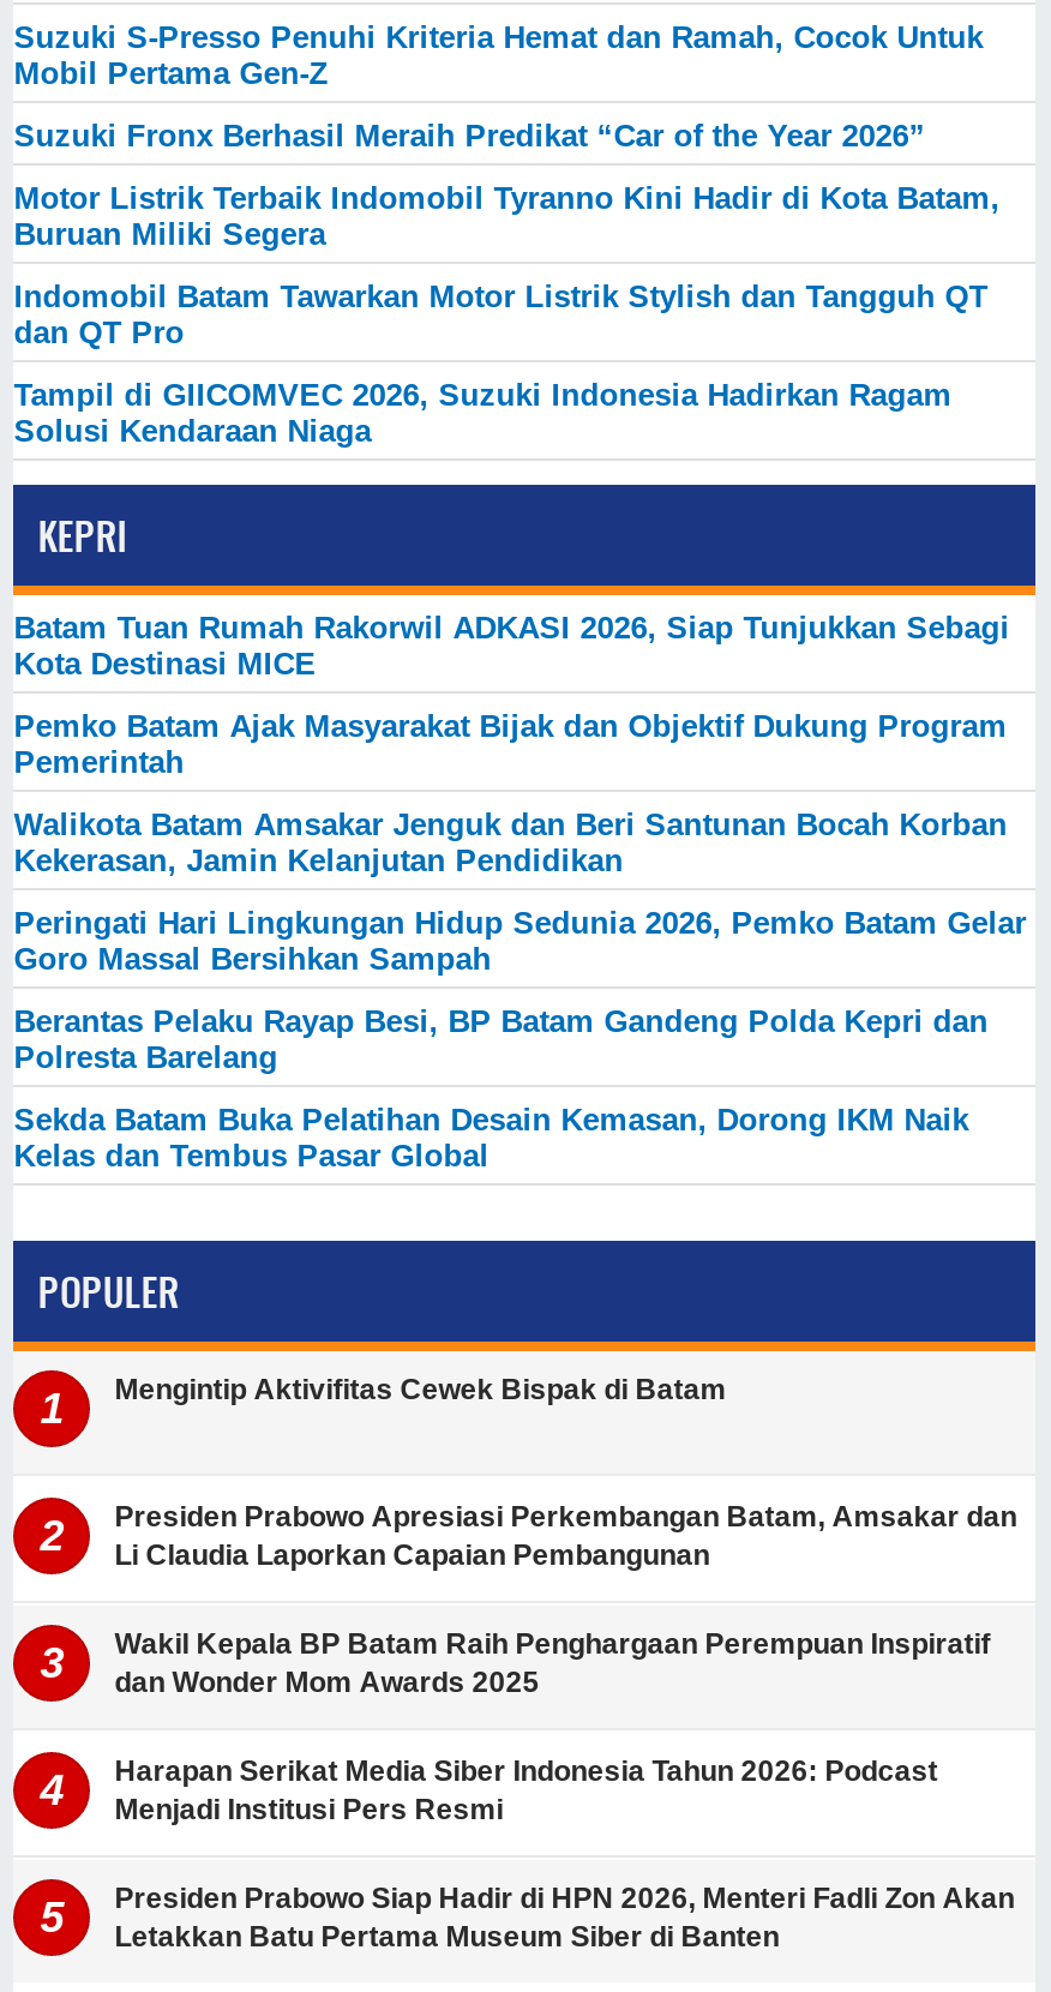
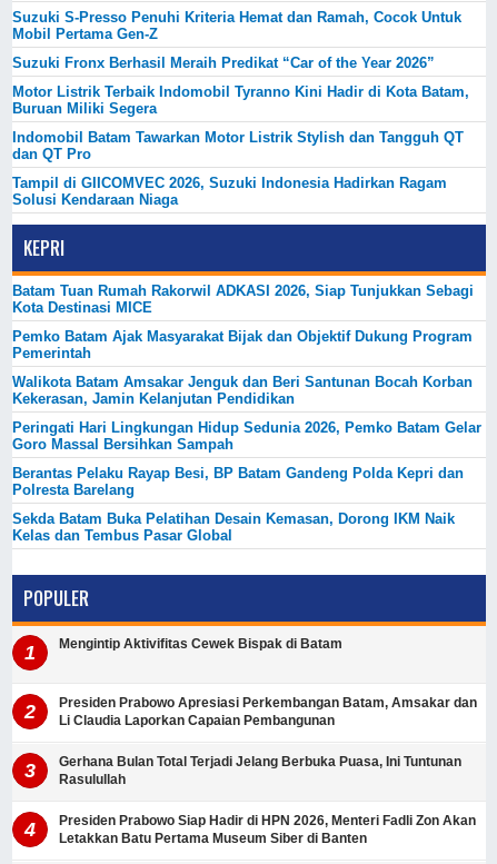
- Wakil Kepala BP Batam Raih Penghargaan Perempuan Inspiratif
- dan Wonder Mom Awards 2025
- Harapan Serikat Media Siber Indonesia Tahun 2026: Podcast
- Menjadi Institusi Pers Resmi
+ Gerhana Bulan Total Terjadi Jelang Berbuka Puasa, Ini Tuntunan
+ Rasulullah
